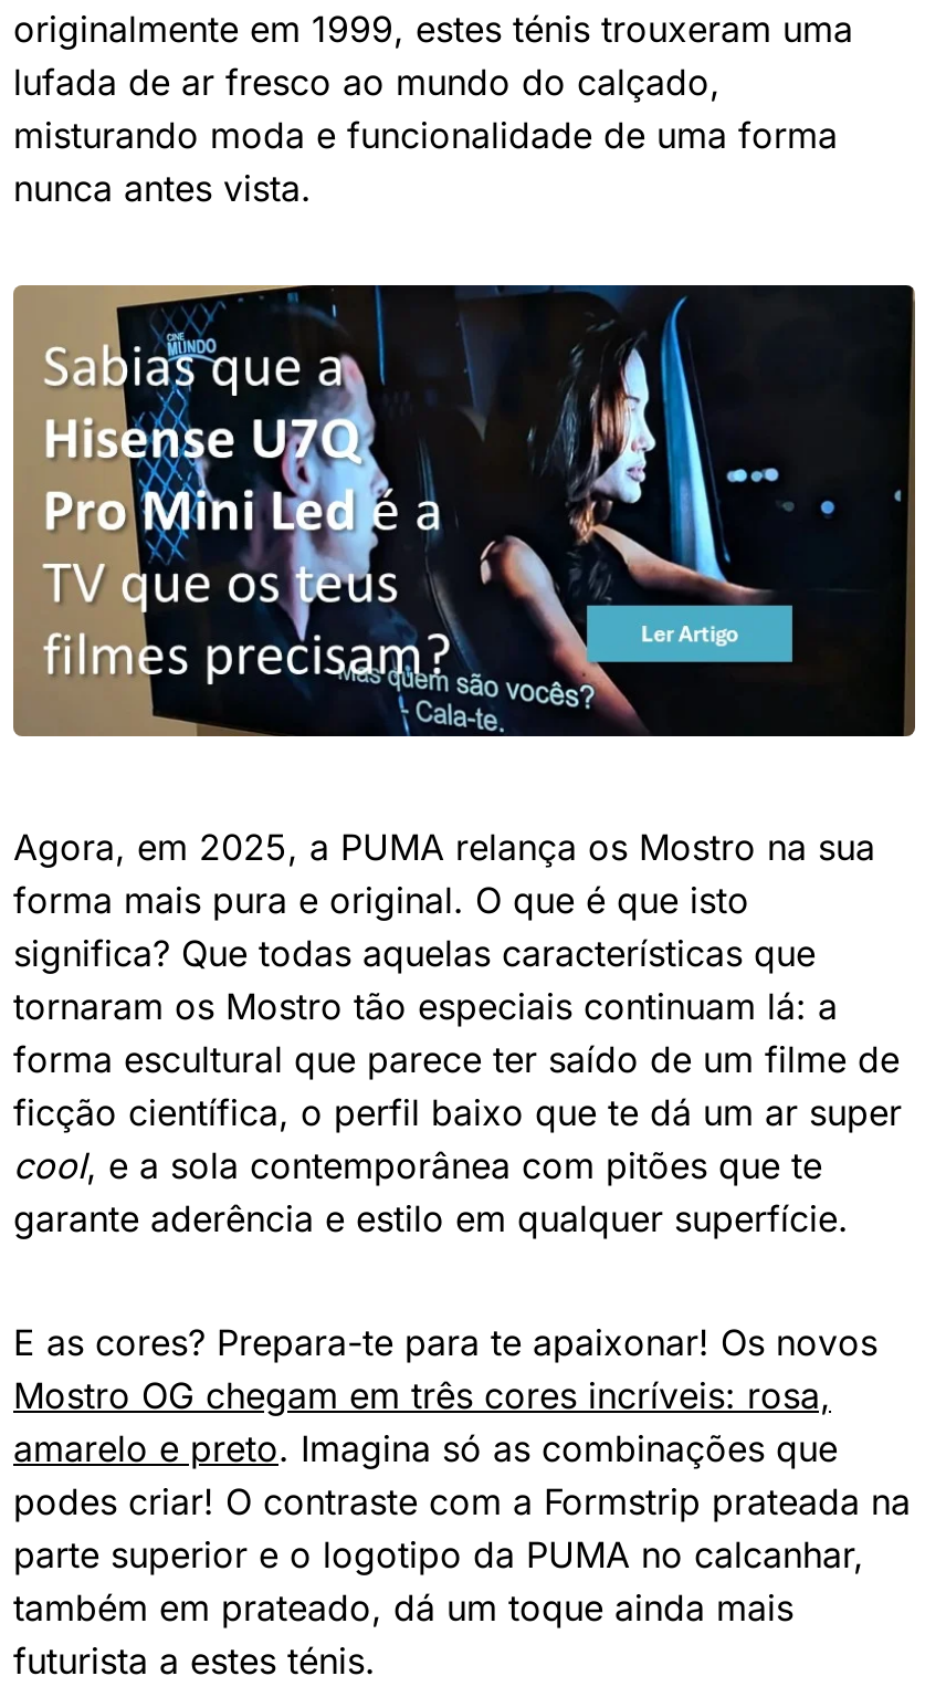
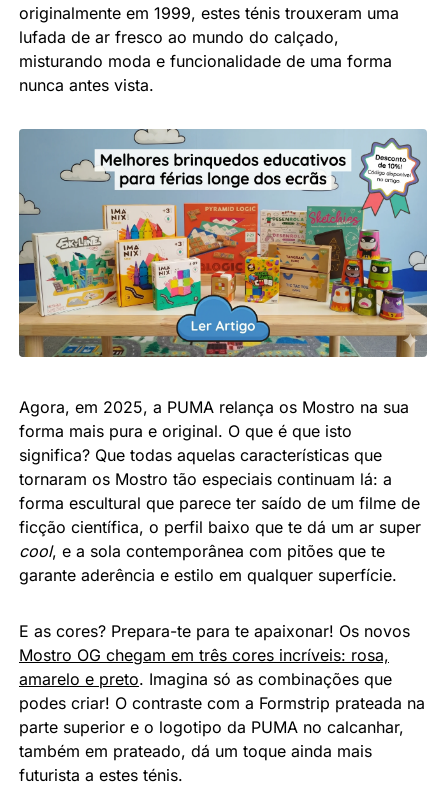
- [image]
+ [image]
